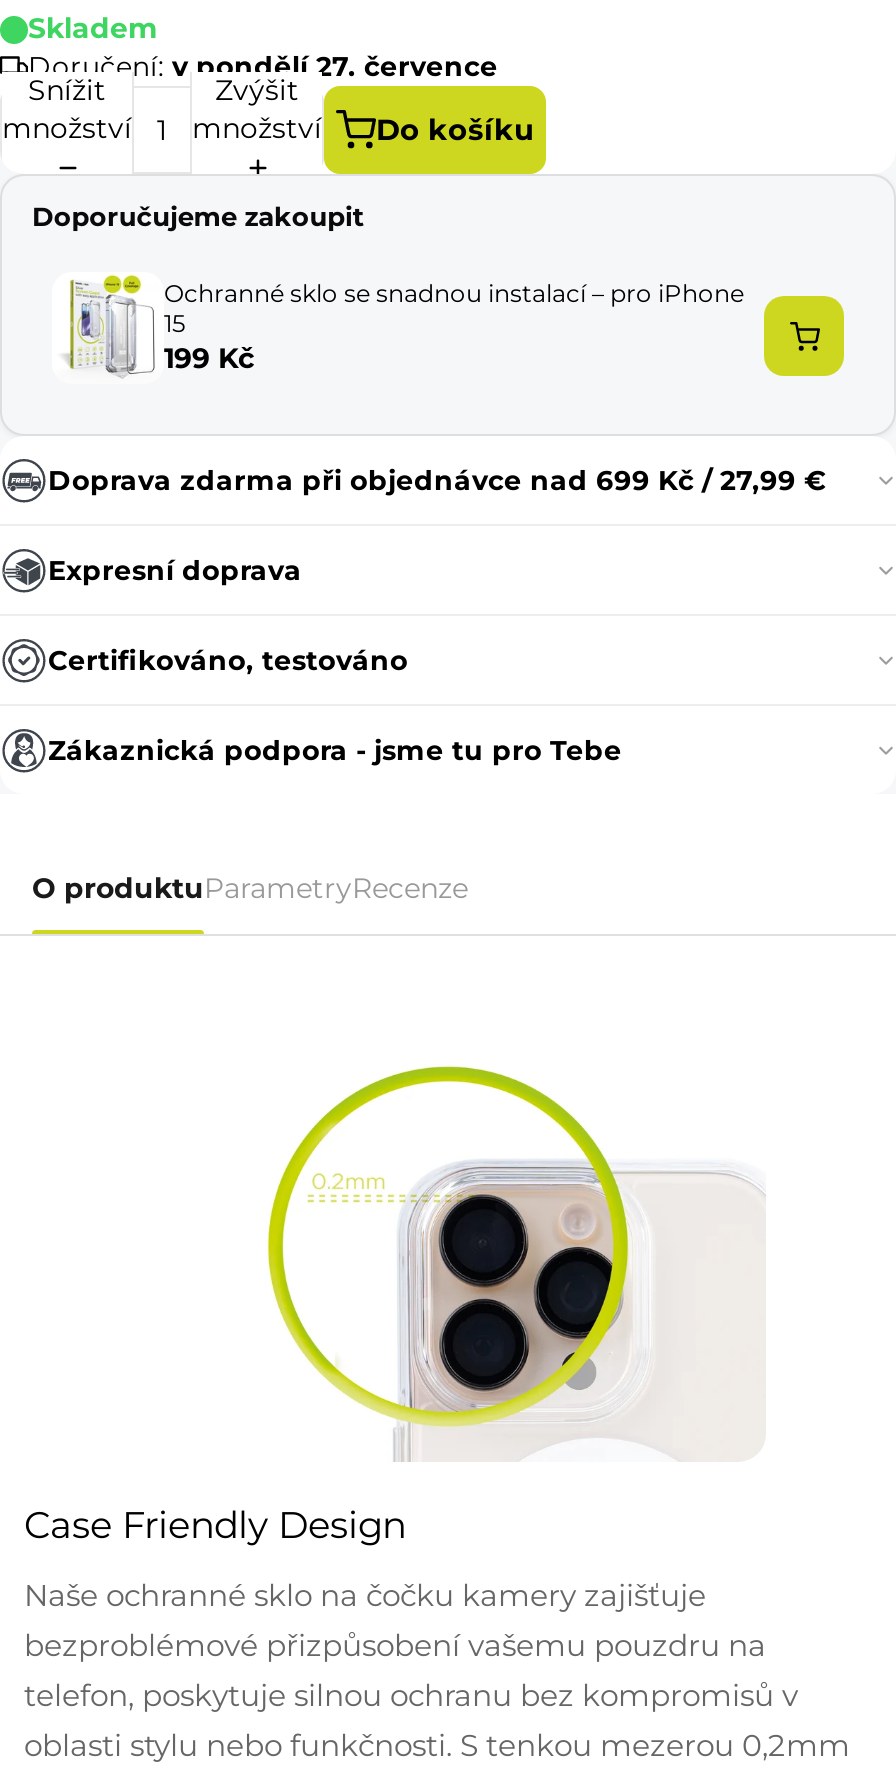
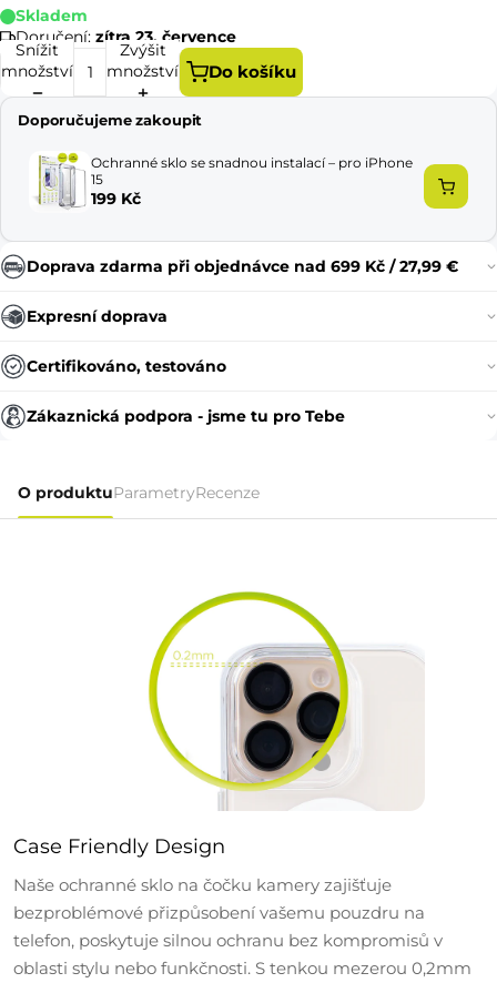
- Doručení: v pondělí 27. července
+ Doručení: zítra 23. července
